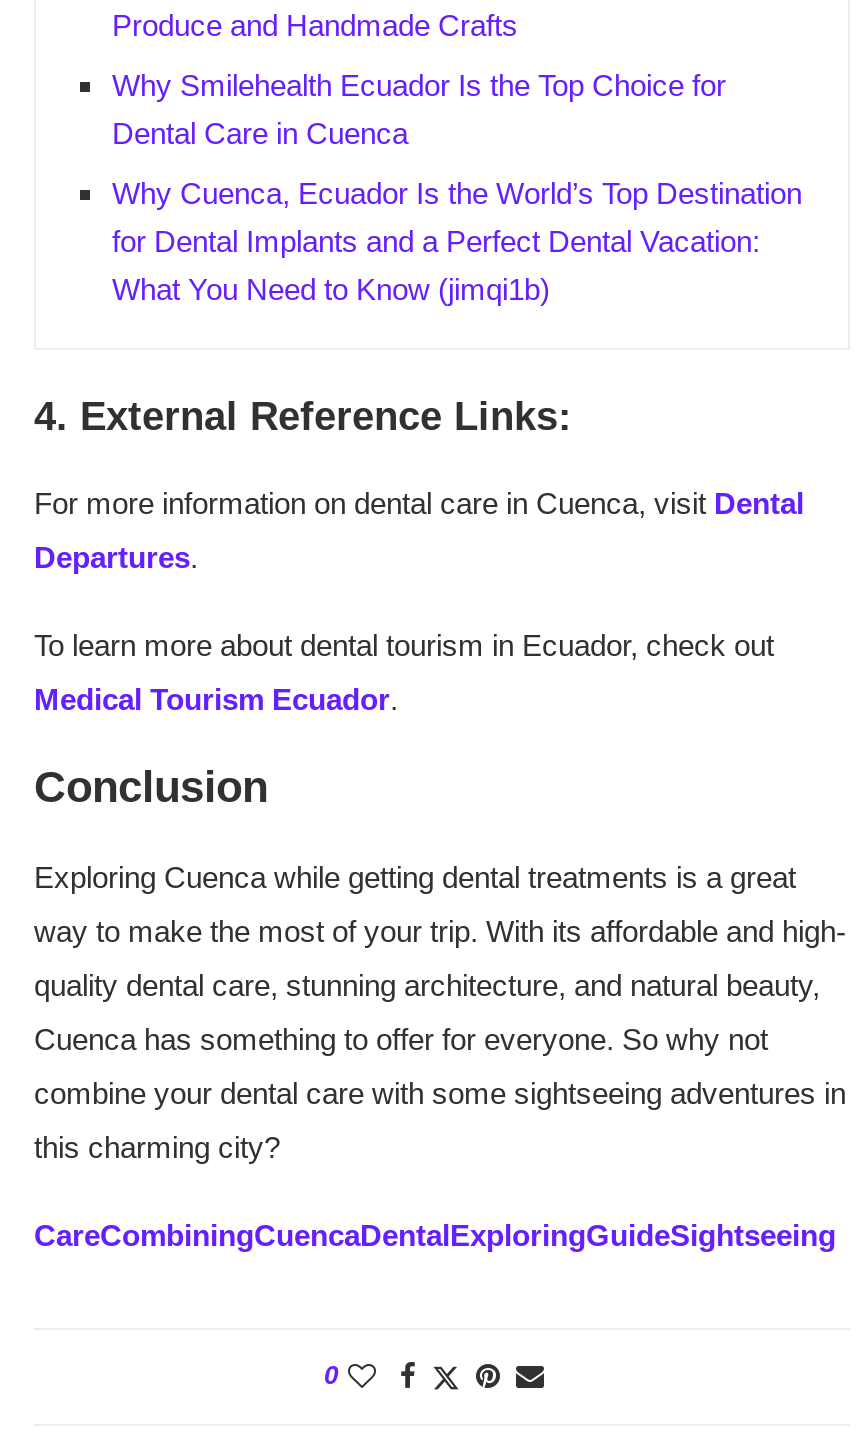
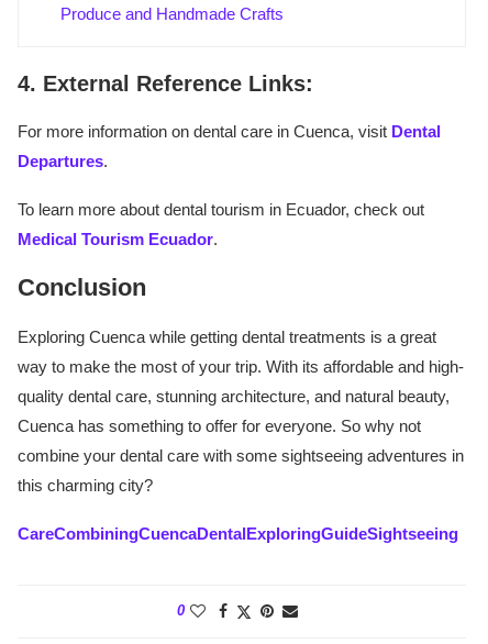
- Why Smilehealth Ecuador Is the Top Choice for
- Dental Care in Cuenca
- Why Cuenca, Ecuador Is the World’s Top Destination
- for Dental Implants and a Perfect Dental Vacation:
- What You Need to Know (jimqi1b)
